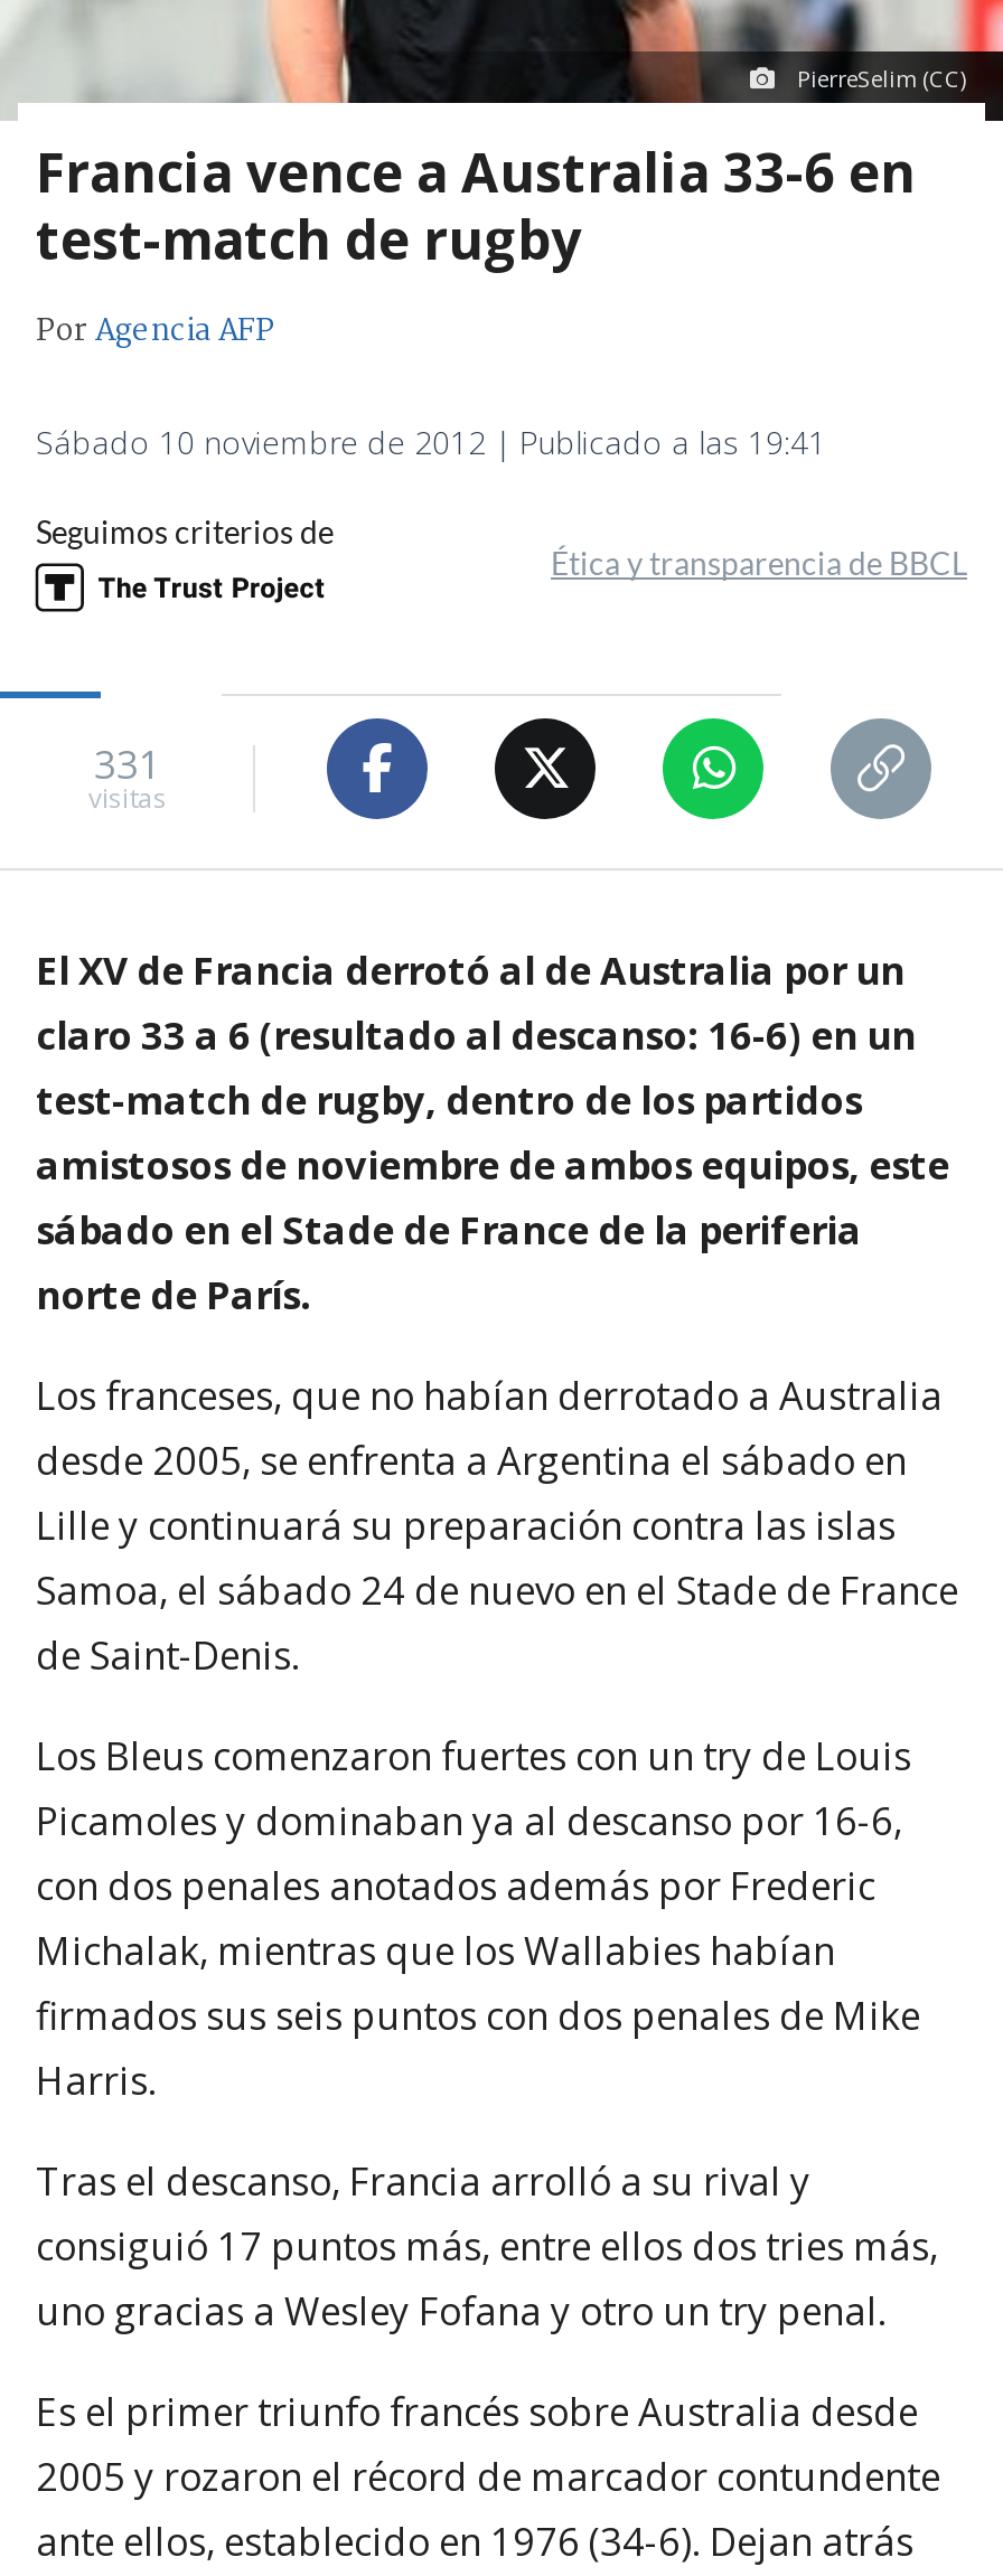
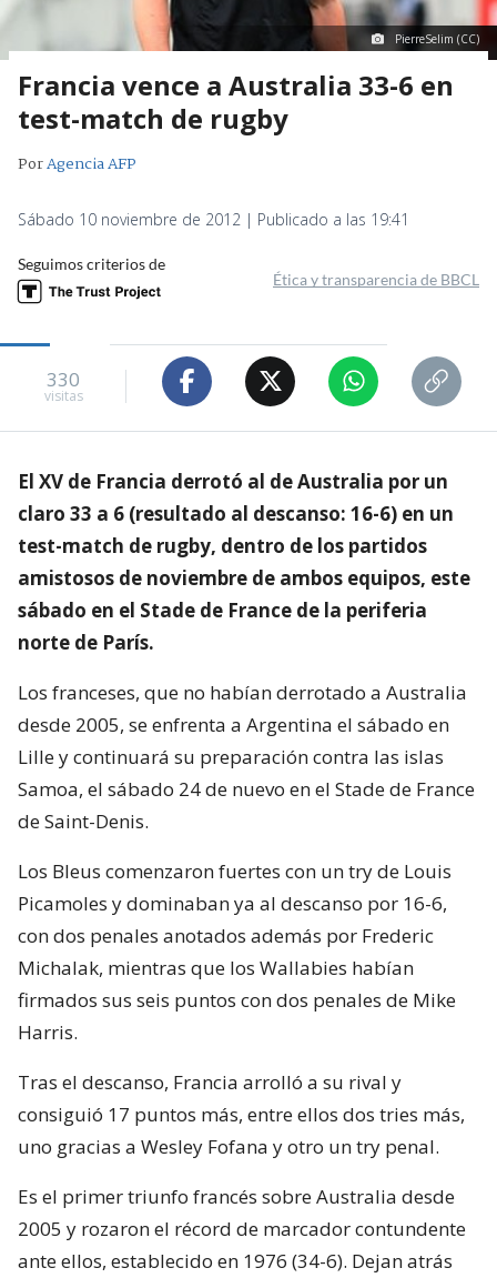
- 331
+ 330
